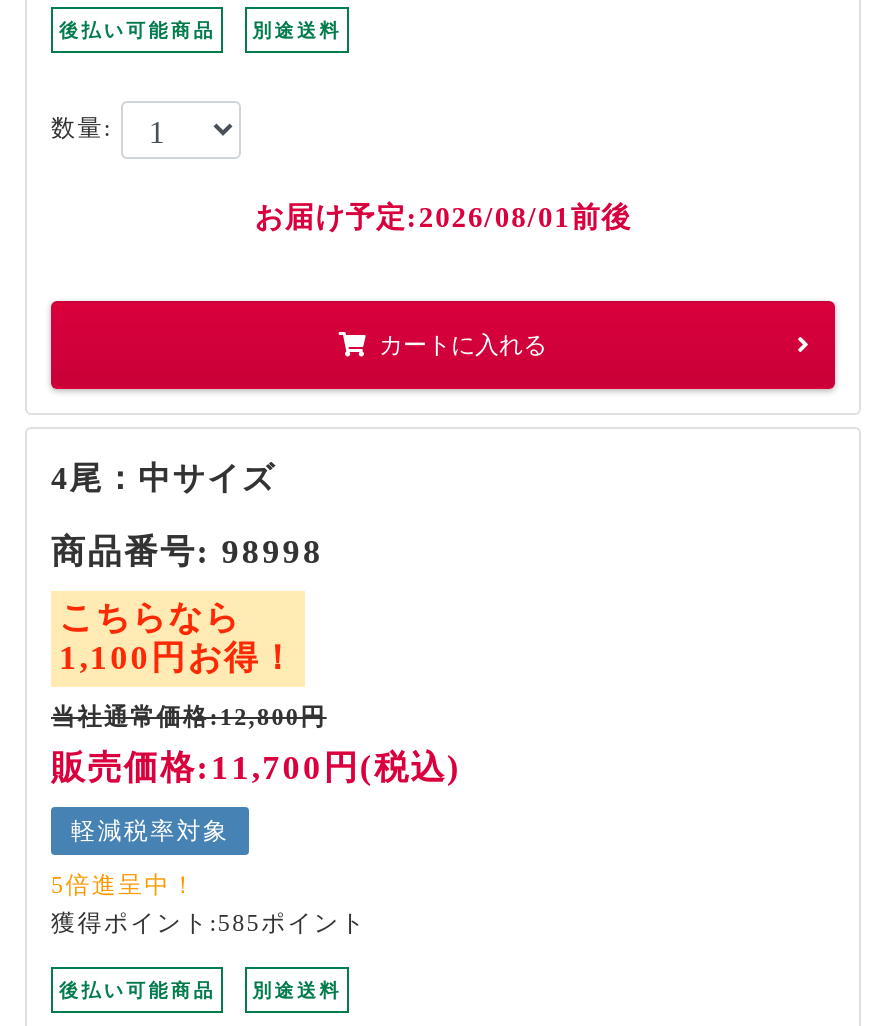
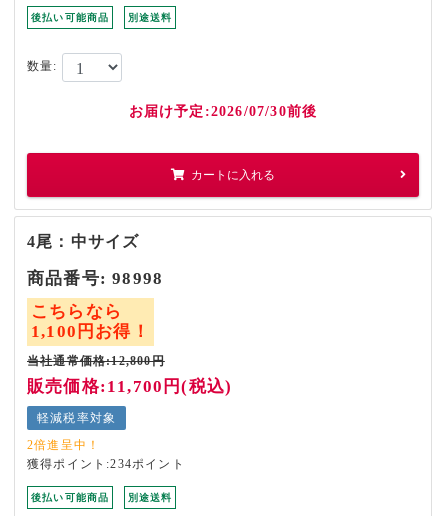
- お届け予定:2026/08/01前後
+ お届け予定:2026/07/30前後

- 獲得ポイント:585ポイント
+ 2倍進呈中！
+ 獲得ポイント:234ポイント
